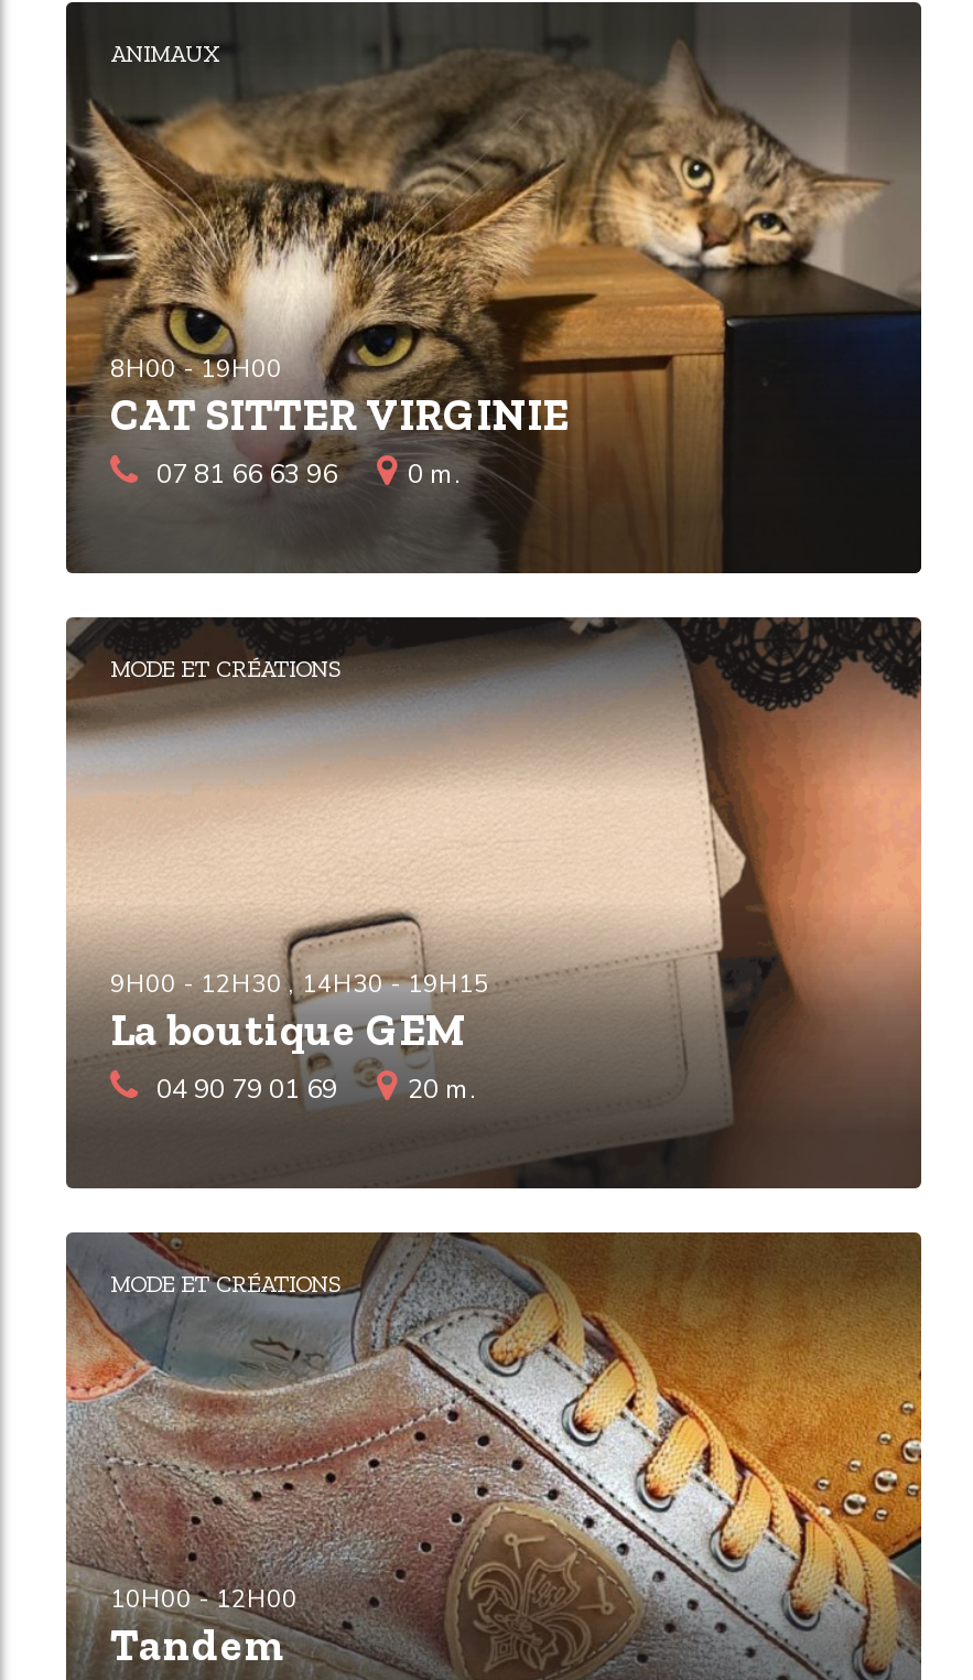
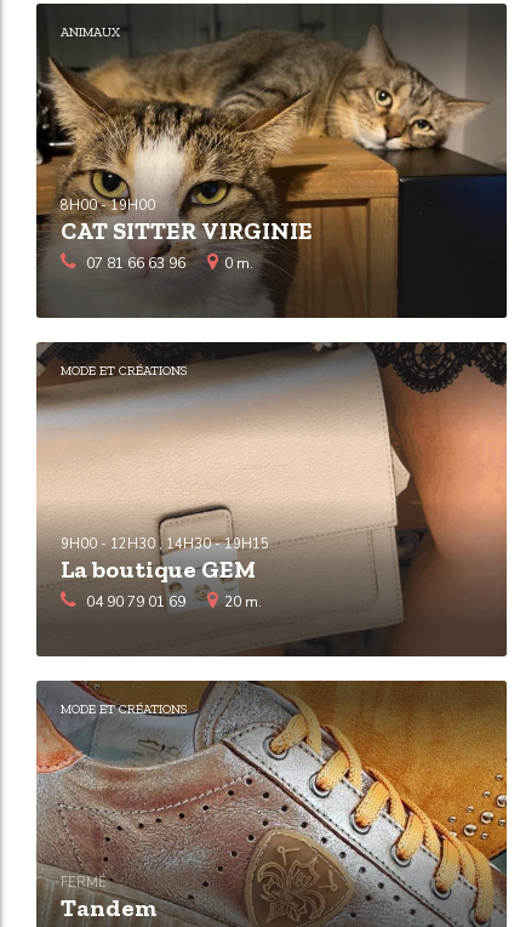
- 10H00 - 12H00
+ FERMÉ
